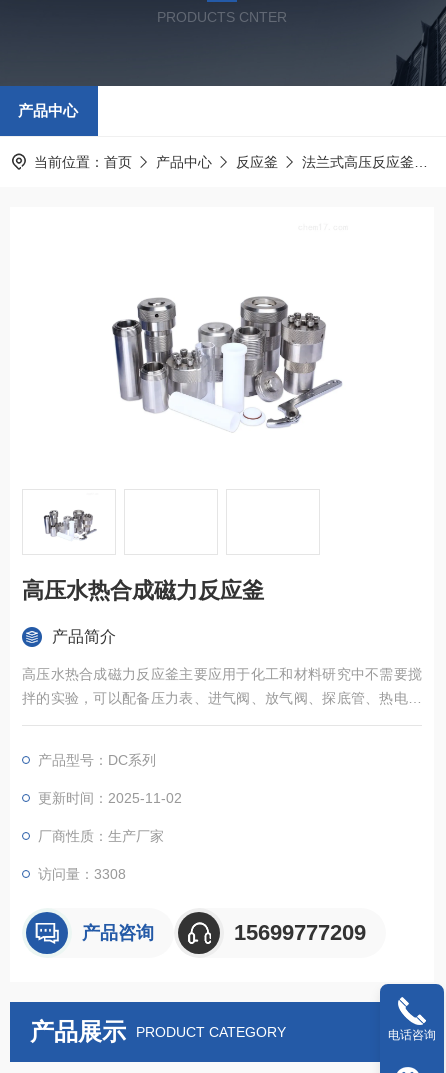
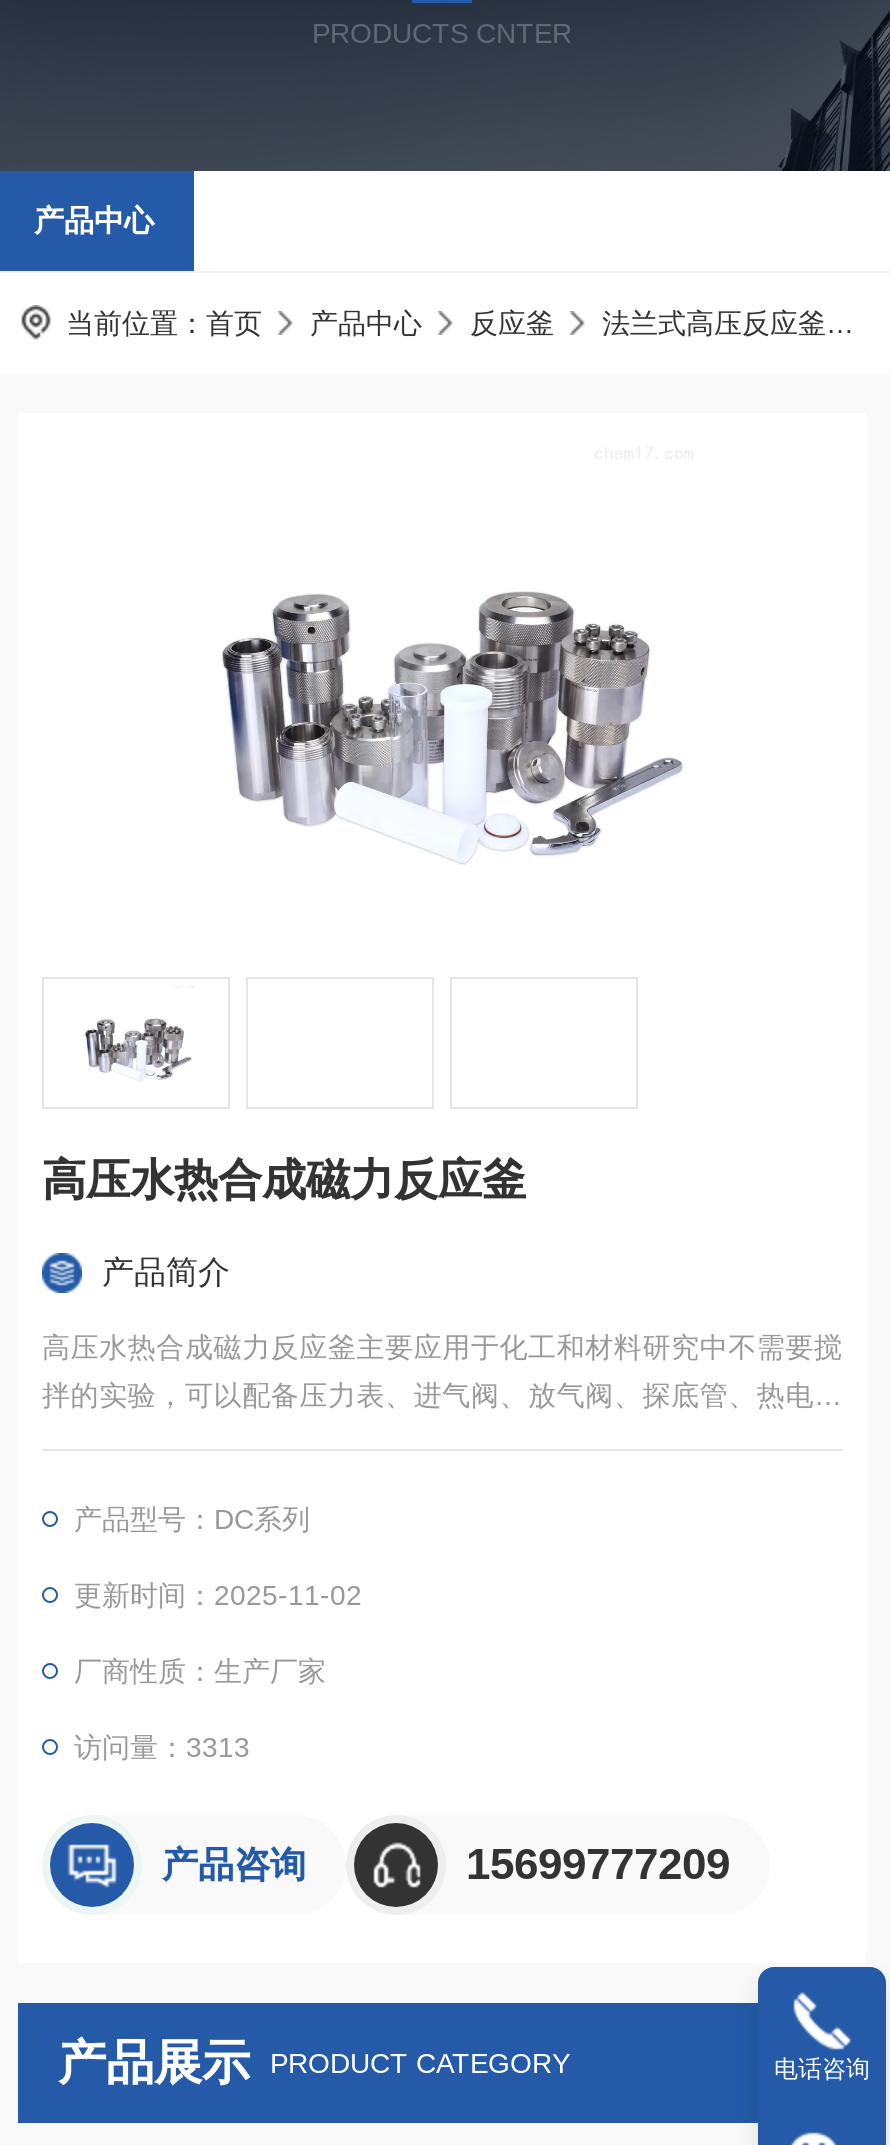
- 访问量：3308
+ 访问量：3313
